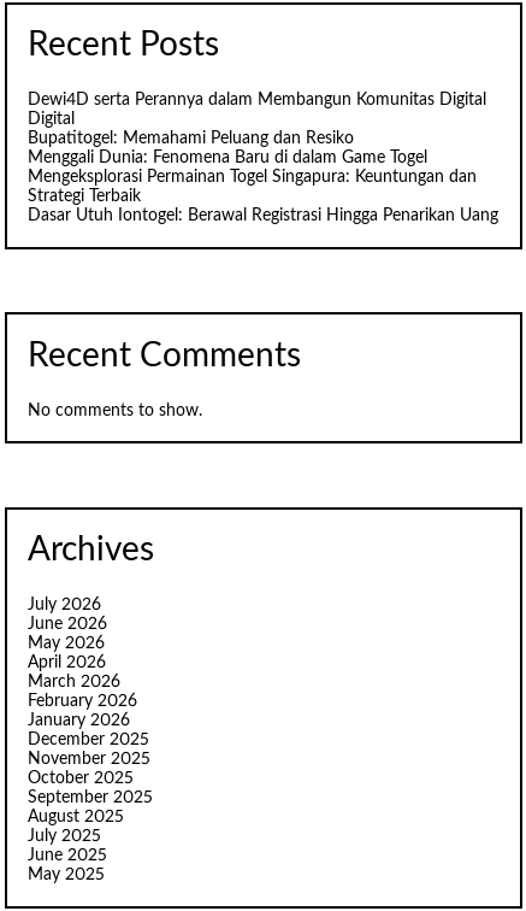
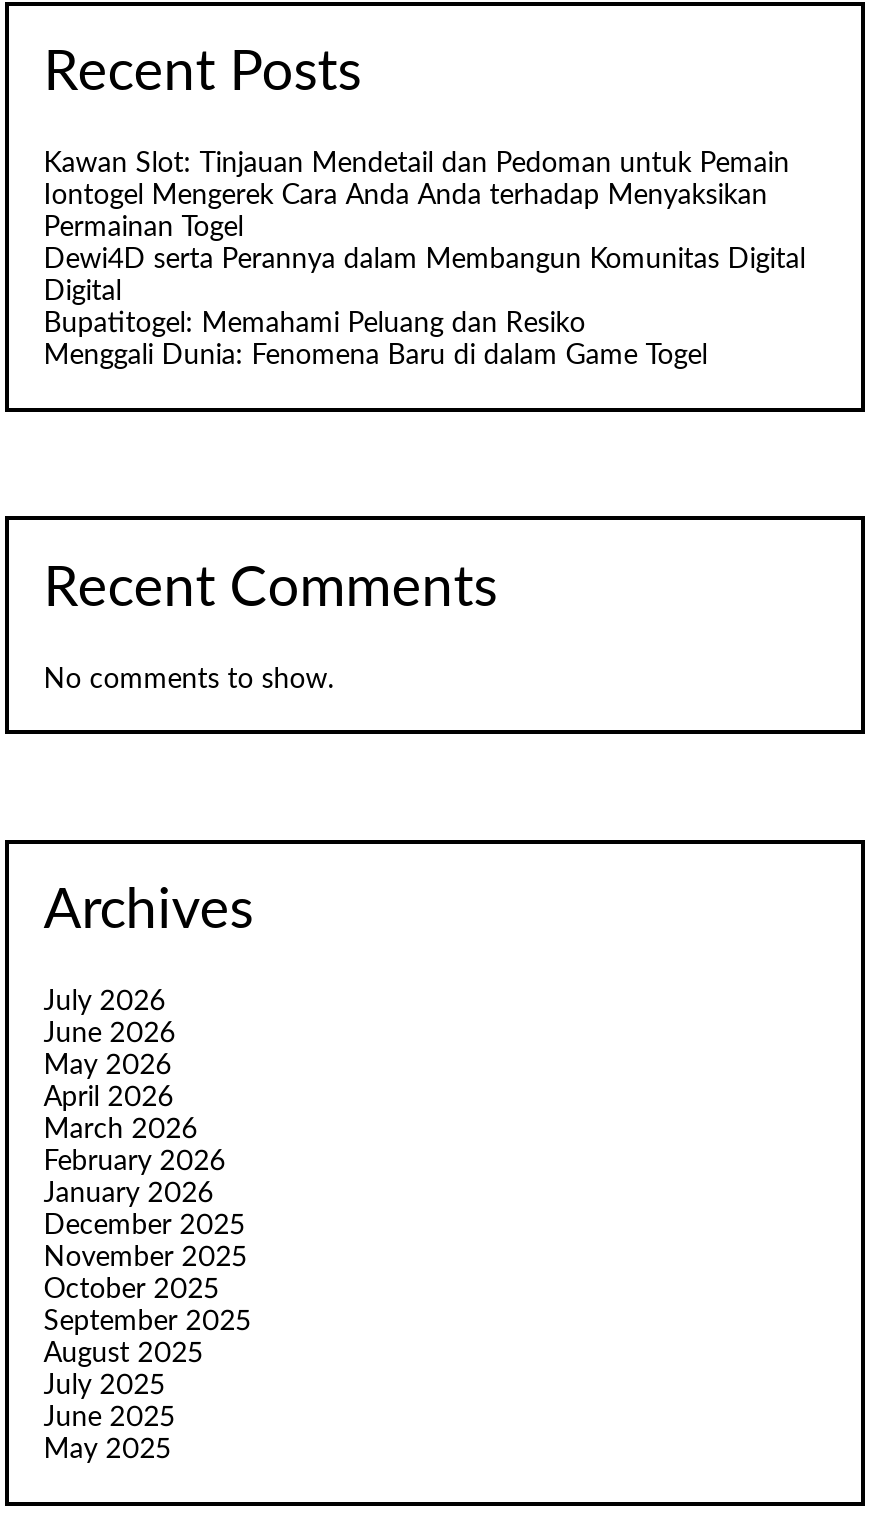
+ Kawan Slot: Tinjauan Mendetail dan Pedoman untuk Pemain
+ Iontogel Mengerek Cara Anda Anda terhadap Menyaksikan
+ Permainan Togel

moved down: Dewi4D serta Perannya dalam Membangun Komunitas Digital | Digital | Bupatitogel: Memahami Peluang dan Resiko | Menggali Dunia: Fenomena Baru di dalam Game Togel

- Mengeksplorasi Permainan Togel Singapura: Keuntungan dan
- Strategi Terbaik
- Dasar Utuh Iontogel: Berawal Registrasi Hingga Penarikan Uang
